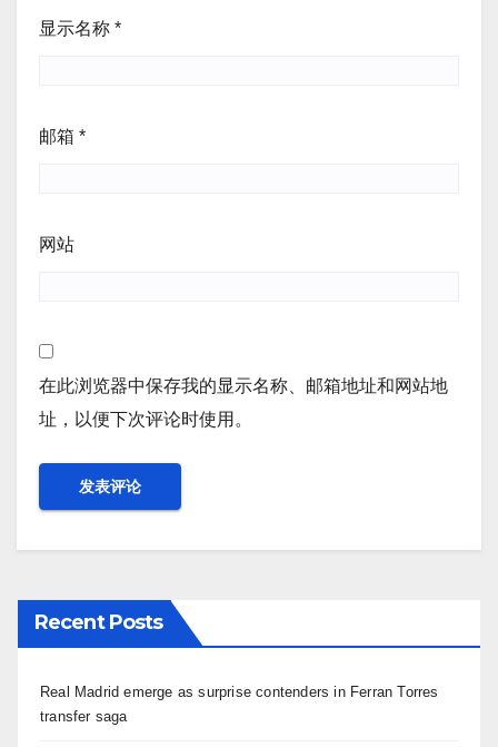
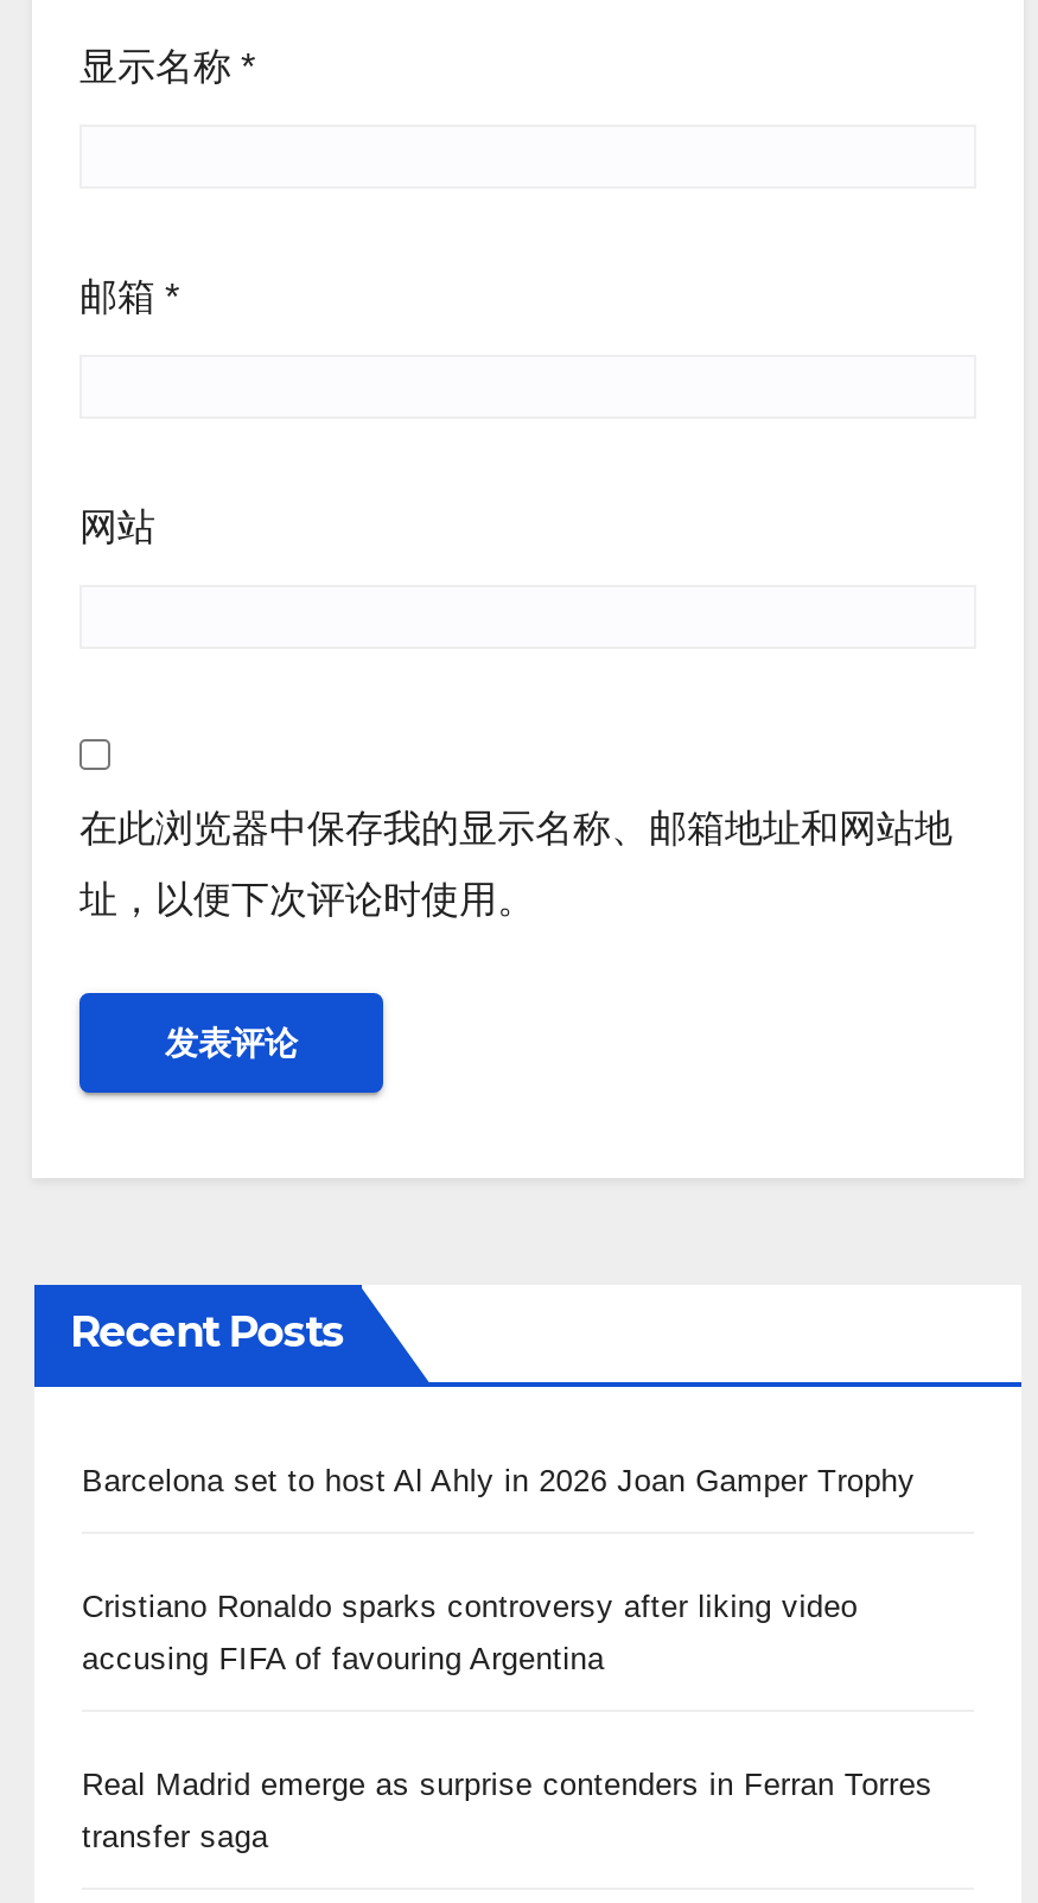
+ Barcelona set to host Al Ahly in 2026 Joan Gamper Trophy

+ Cristiano Ronaldo sparks controversy after liking video
+ accusing FIFA of favouring Argentina
